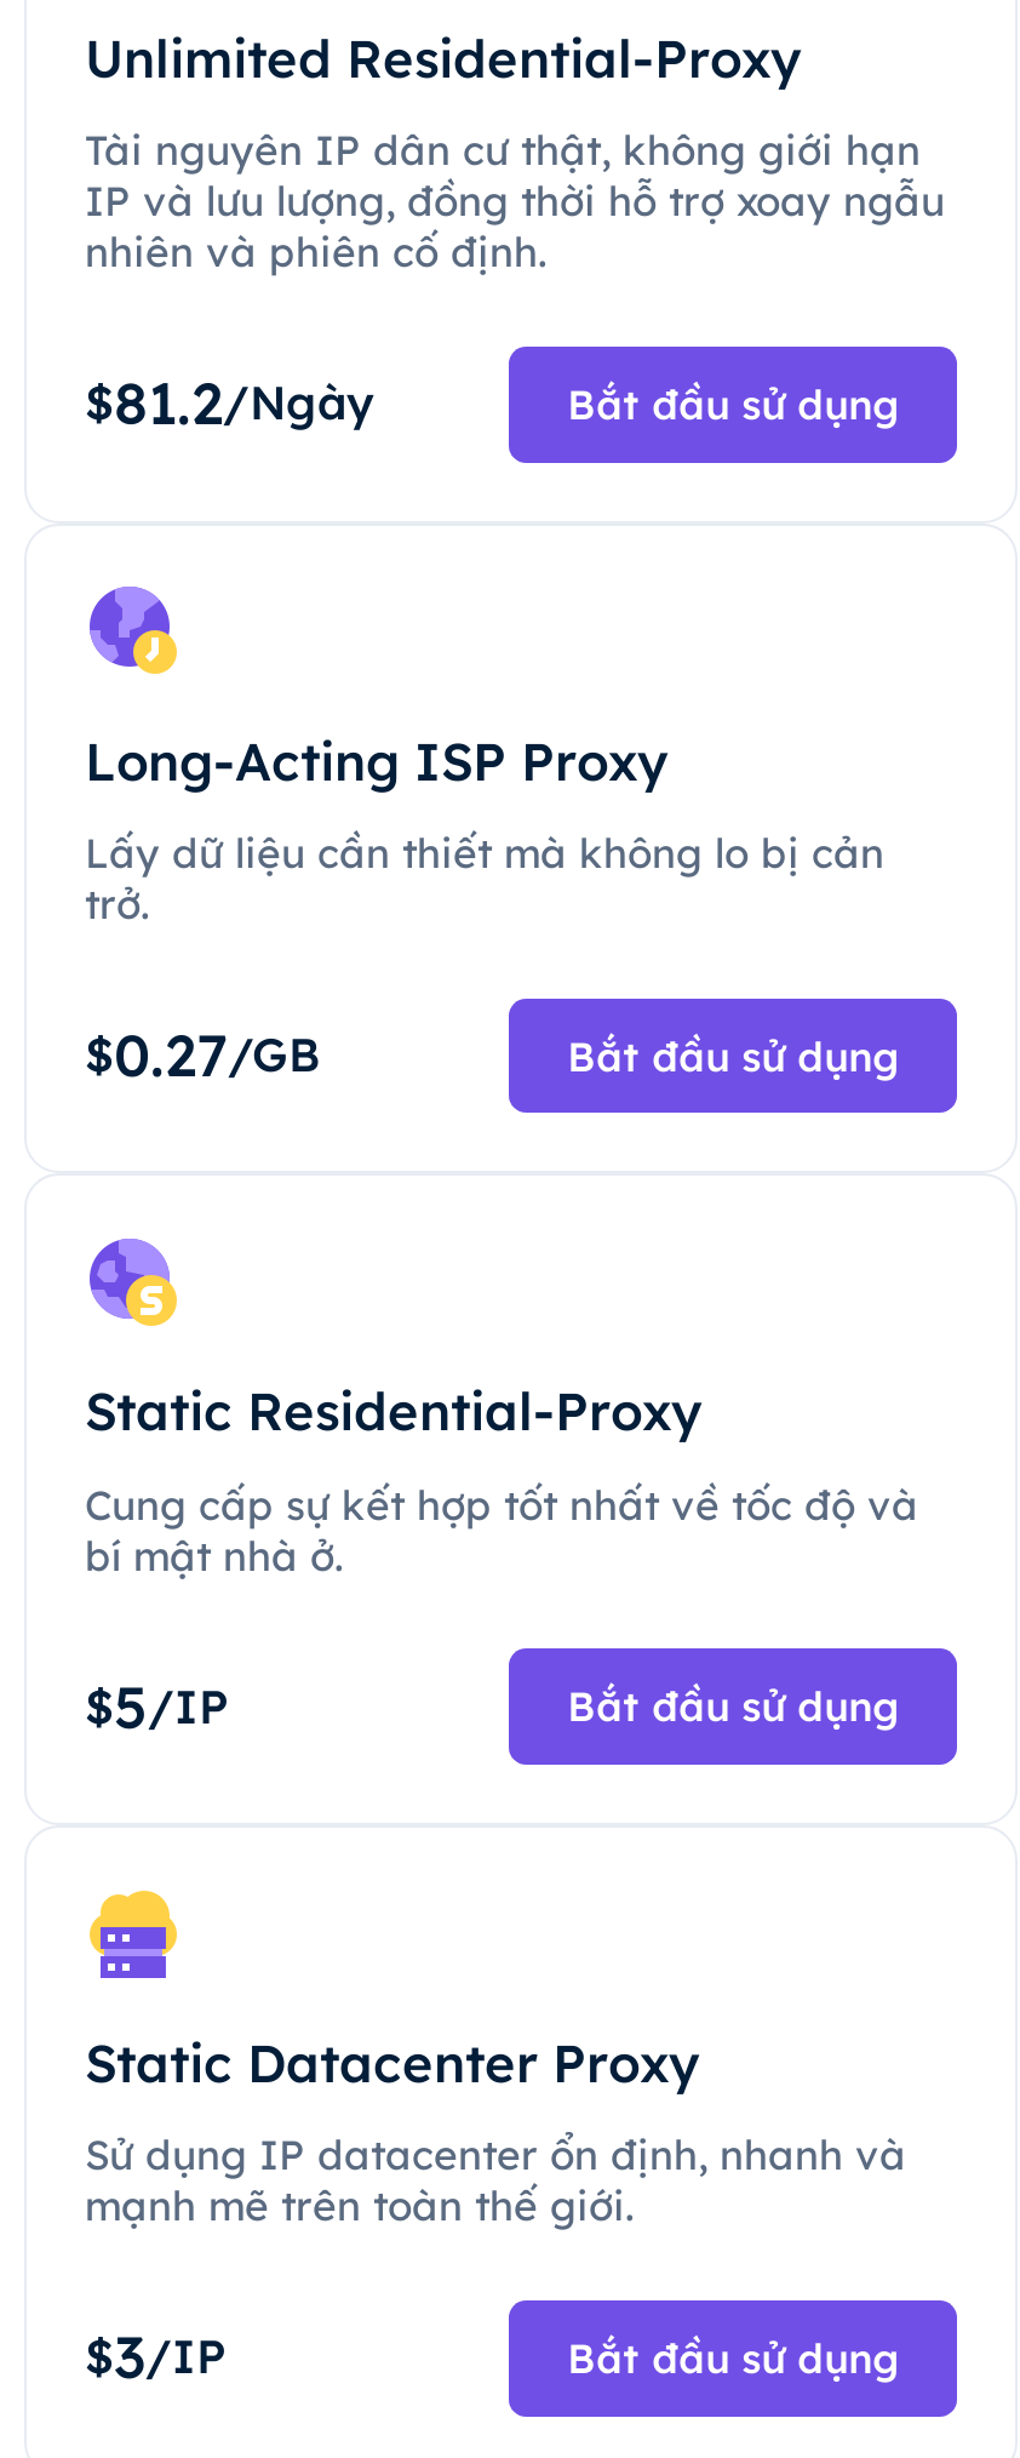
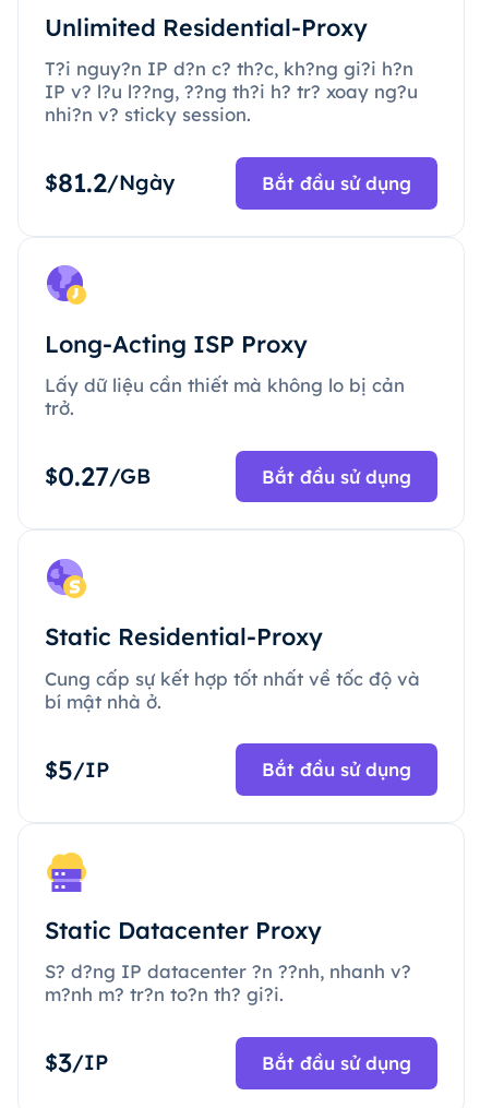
- Tài nguyên IP dân cư thật, không giới hạn
- IP và lưu lượng, đồng thời hỗ trợ xoay ngẫu
- nhiên và phiên cố định.
+ T?i nguy?n IP d?n c? th?c, kh?ng gi?i h?n
+ IP v? l?u l??ng, ??ng th?i h? tr? xoay ng?u
+ nhi?n v? sticky session.

- Sử dụng IP datacenter ổn định, nhanh và
- mạnh mẽ trên toàn thế giới.
+ S? d?ng IP datacenter ?n ??nh, nhanh v?
+ m?nh m? tr?n to?n th? gi?i.
